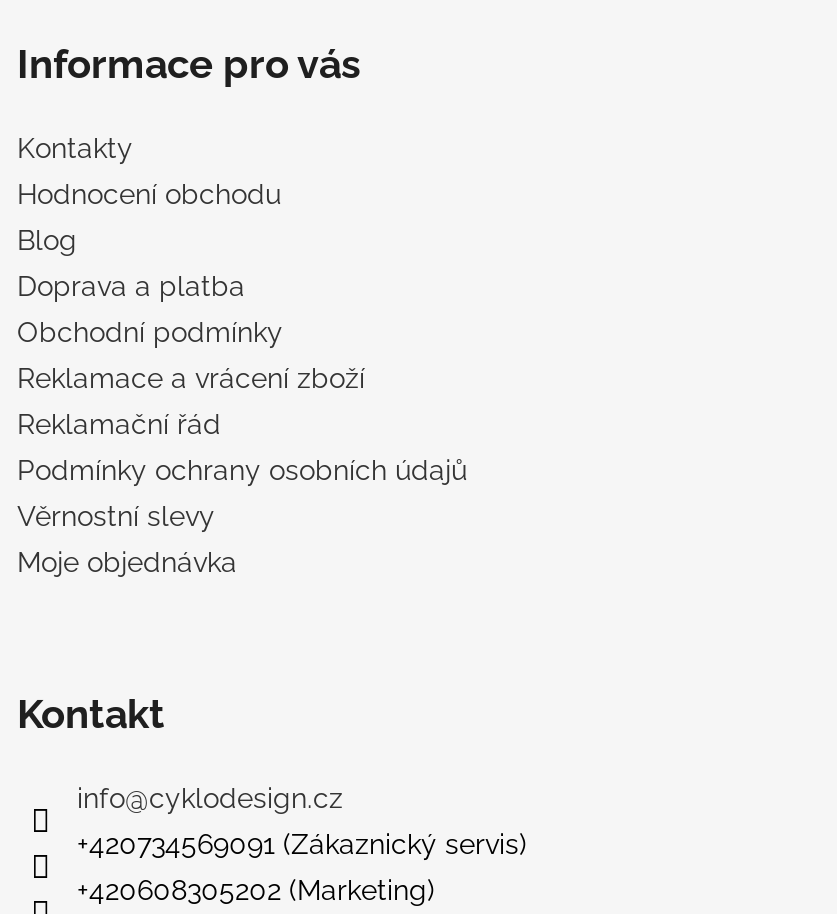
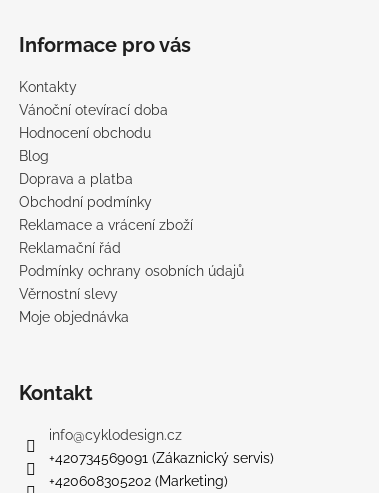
+ Vánoční otevírací doba
